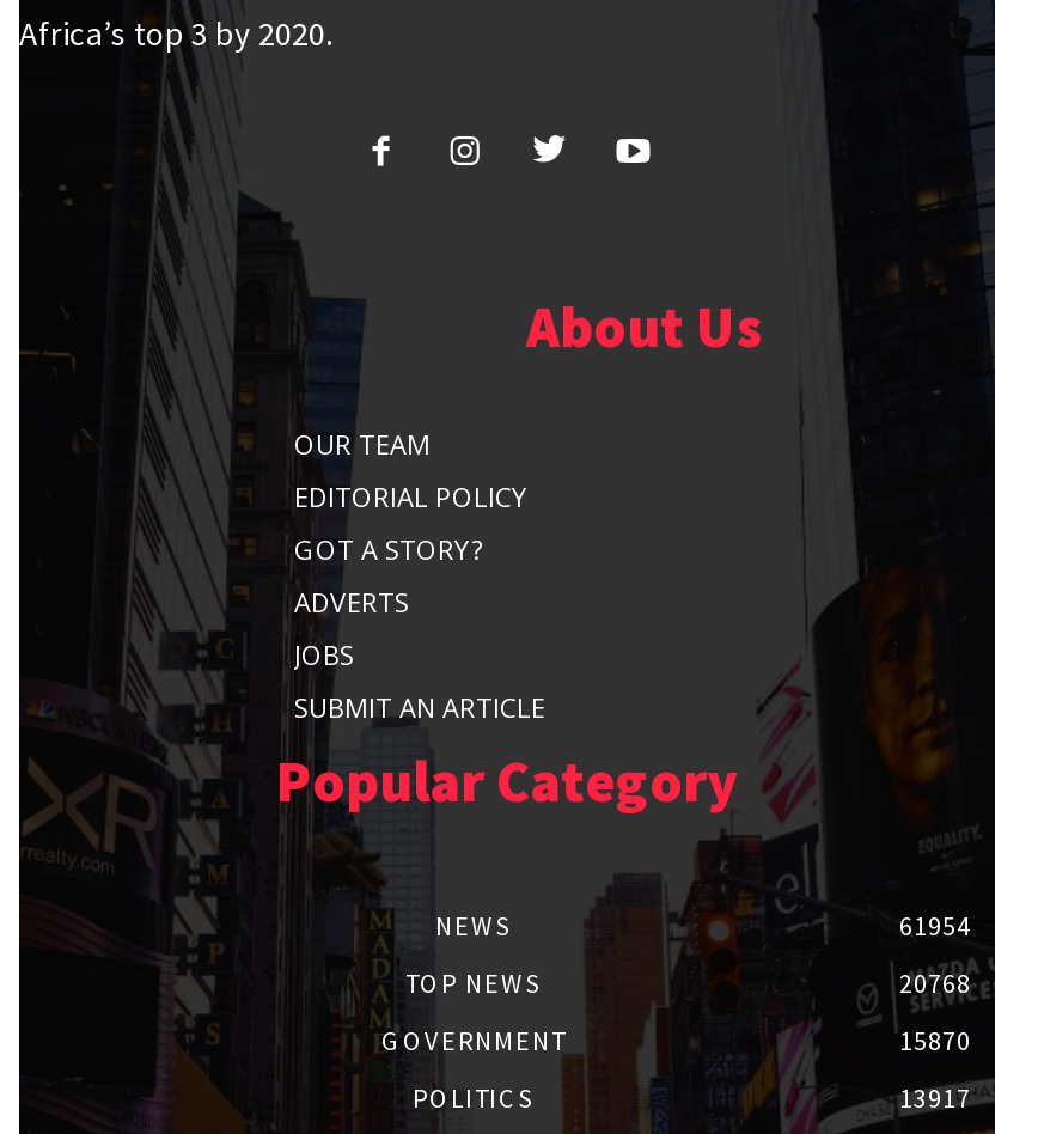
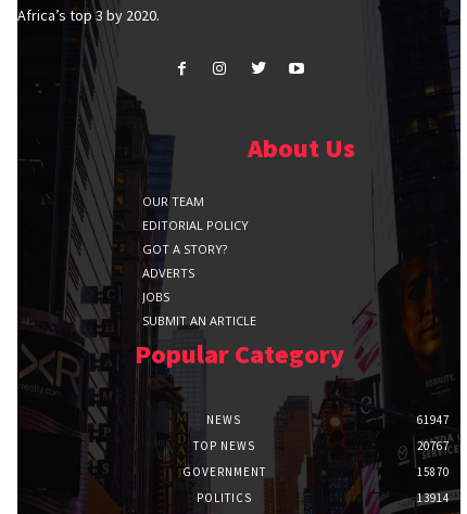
- 61954
+ 61947

- 20768
+ 20767

- 13917
+ 13914
